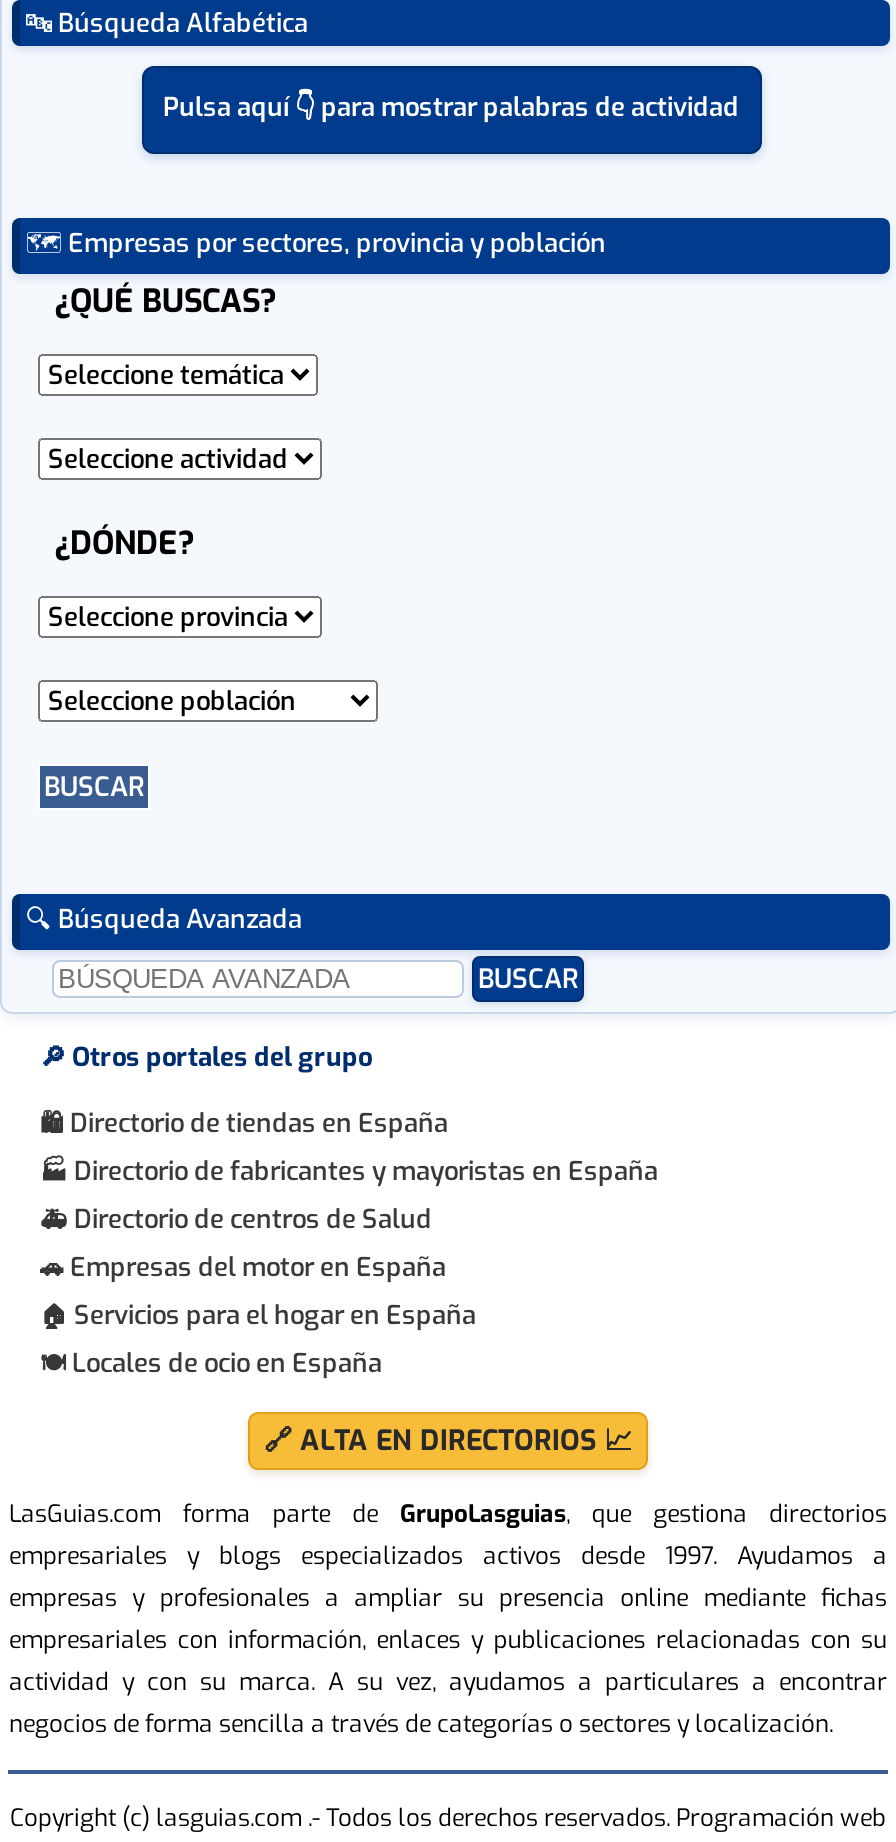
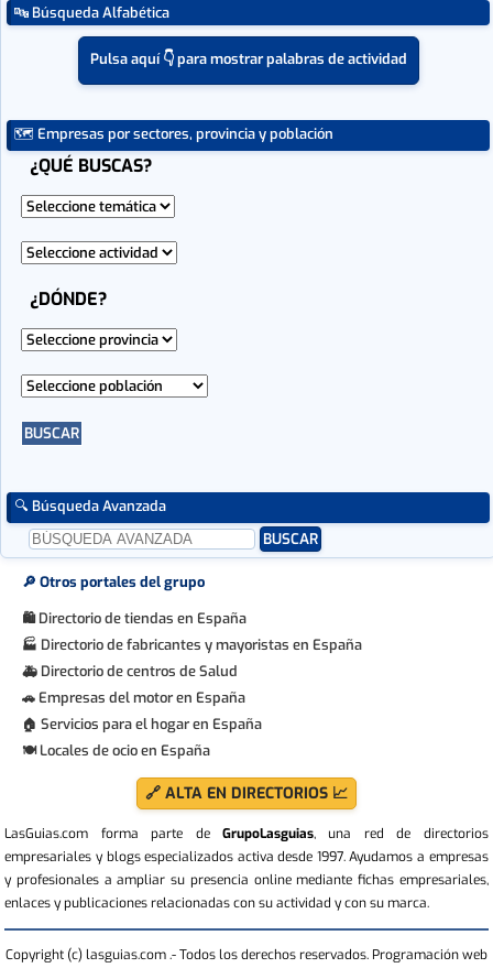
- LasGuias.com forma parte de GrupoLasguias, que gestiona directorios
- empresariales y blogs especializados activos desde 1997. Ayudamos a
- empresas y profesionales a ampliar su presencia online mediante fichas
- empresariales con información, enlaces y publicaciones relacionadas con su
- actividad y con su marca. A su vez, ayudamos a particulares a encontrar
- negocios de forma sencilla a través de categorías o sectores y localización.
+ LasGuias.com forma parte de GrupoLasguias, una red de directorios
+ empresariales y blogs especializados activa desde 1997. Ayudamos a empresas
+ y profesionales a ampliar su presencia online mediante fichas empresariales,
+ enlaces y publicaciones relacionadas con su actividad y con su marca.
